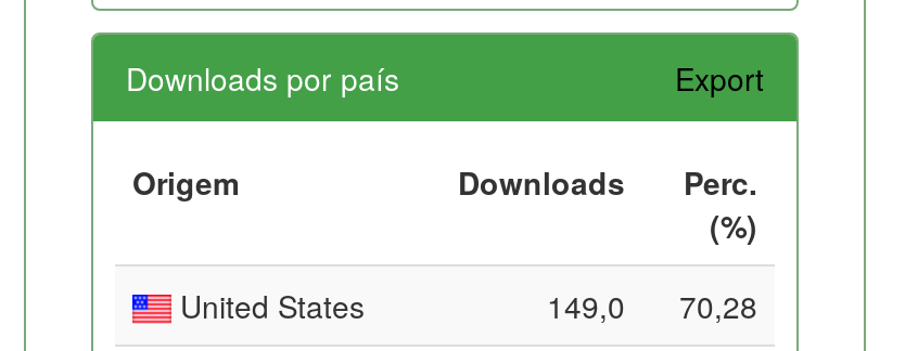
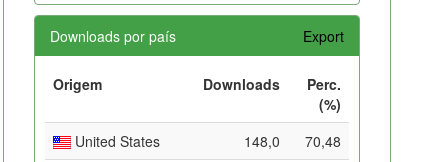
- 149,0
+ 148,0

- 70,28
+ 70,48
